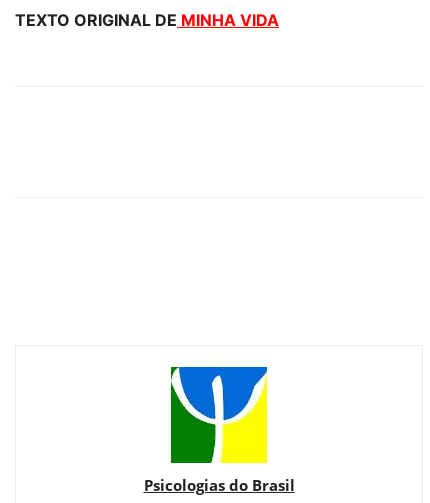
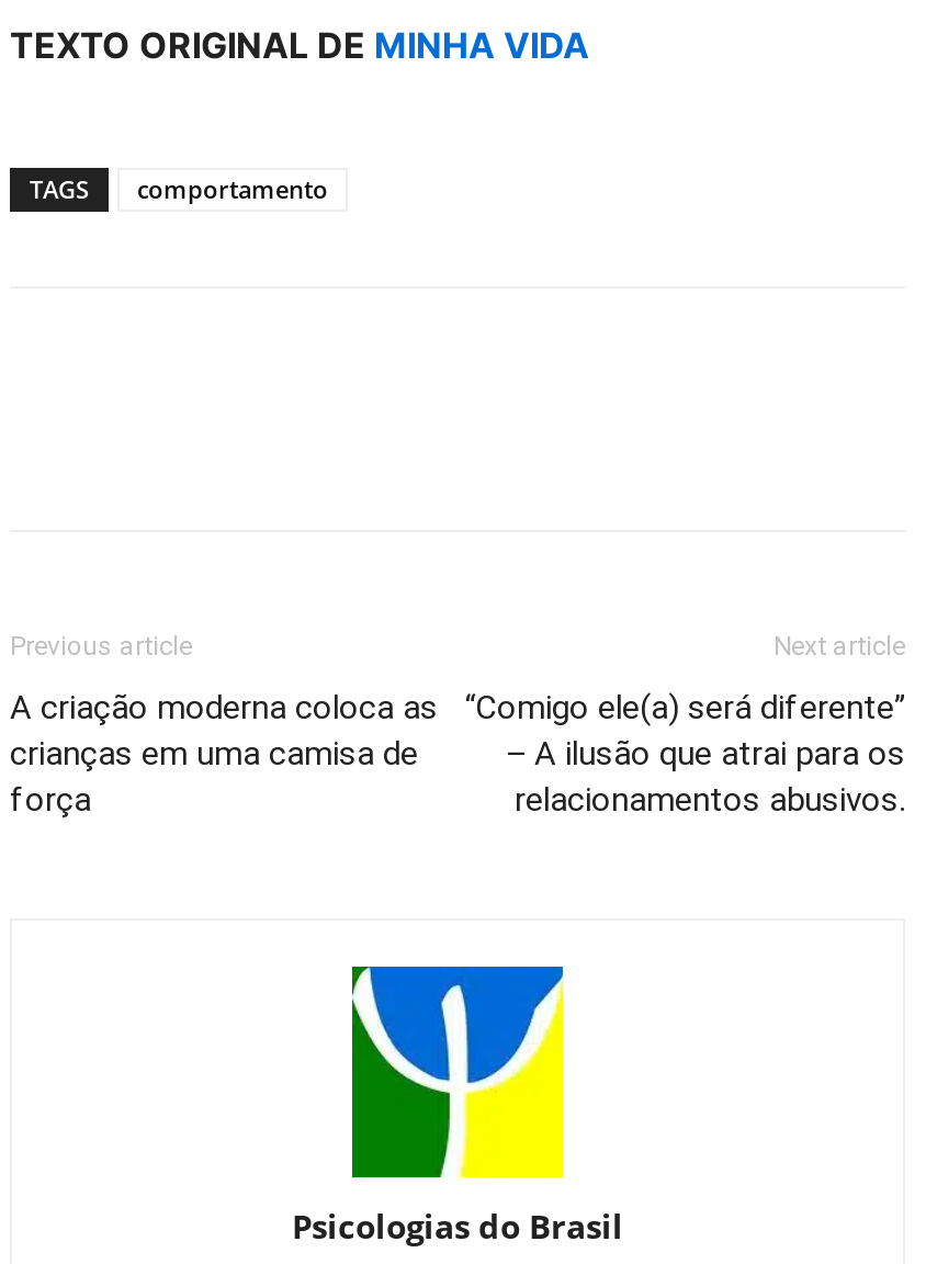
+ Previous article
+ A criação moderna coloca as
+ crianças em uma camisa de
+ força

+ TAGS
+ comportamento

+ Next article
+ “Comigo ele(a) será diferente”
+ – A ilusão que atrai para os
+ relacionamentos abusivos.
